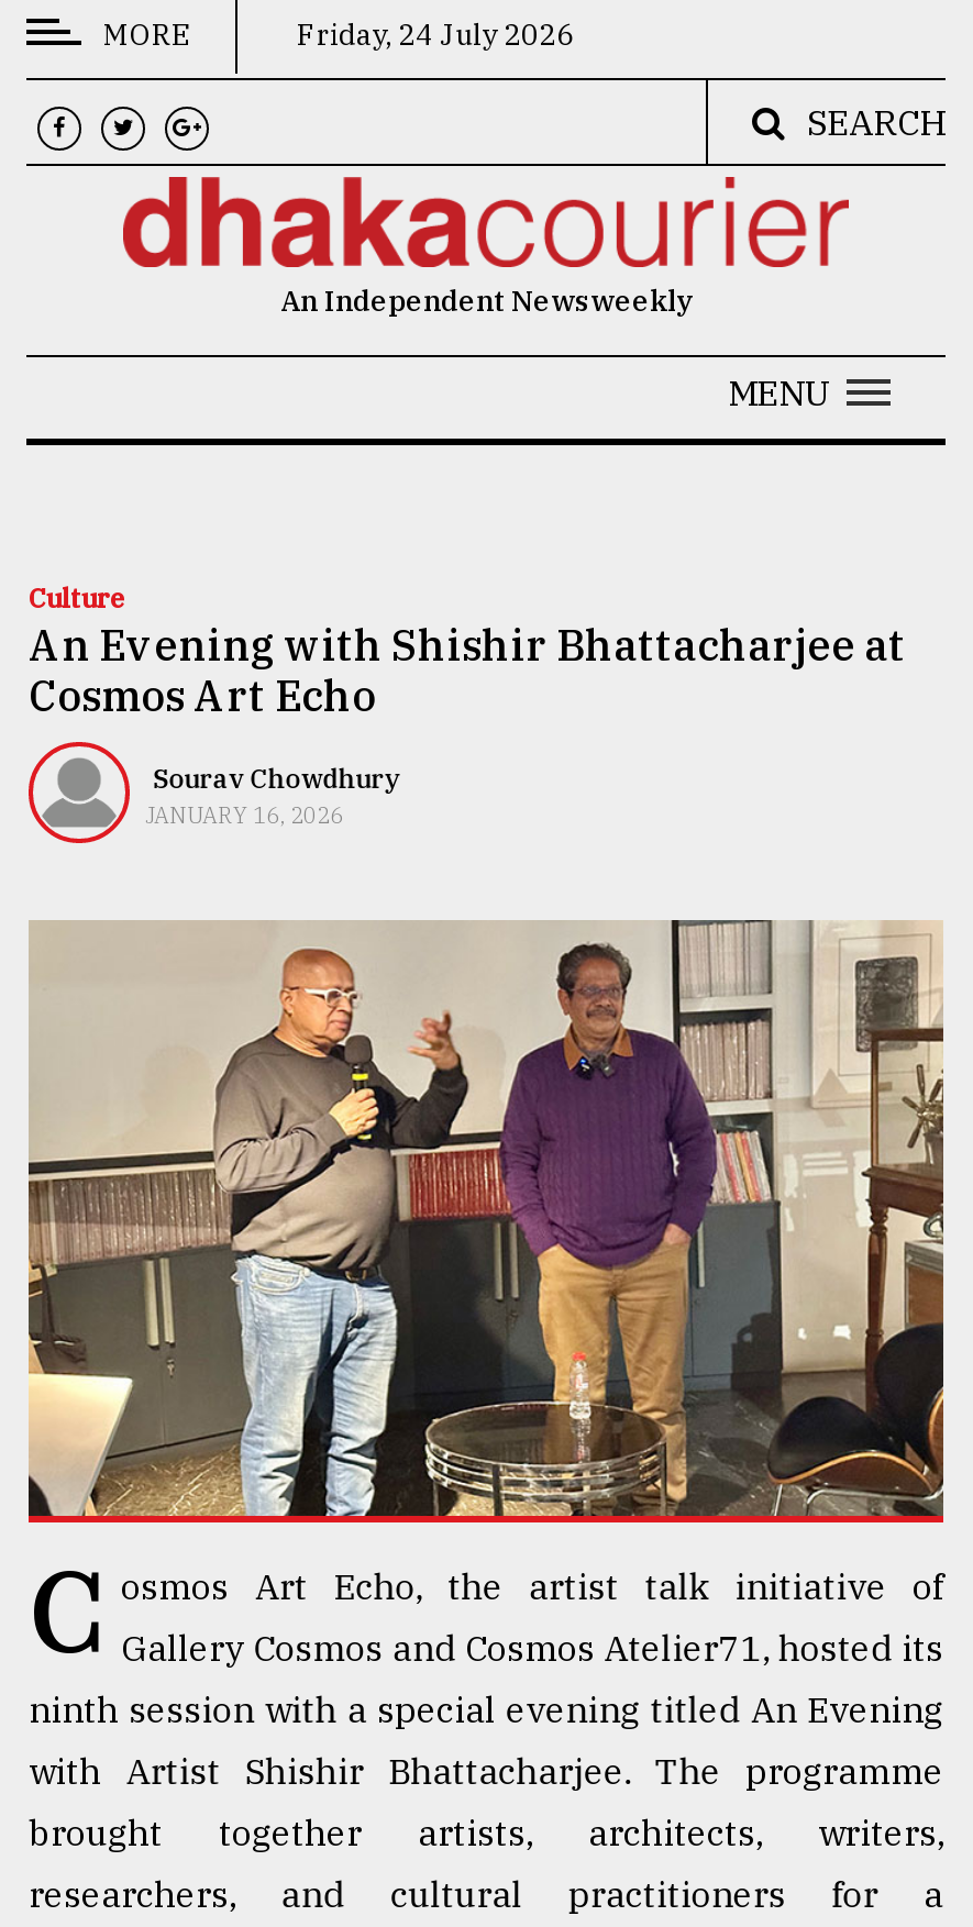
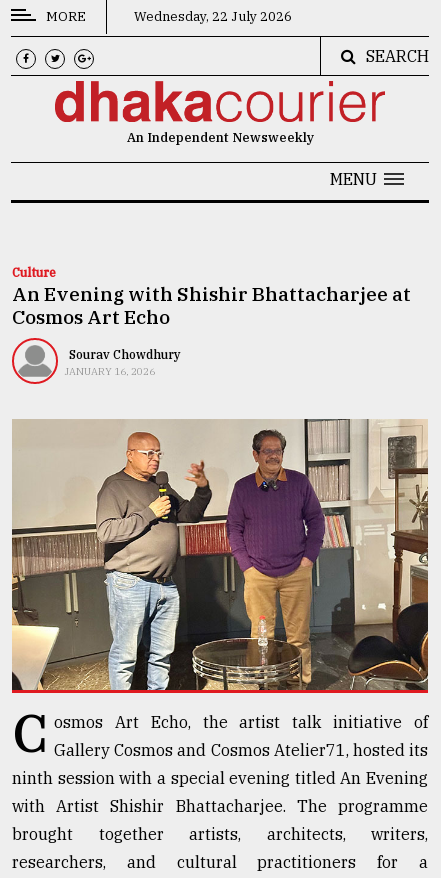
- Friday, 24 July 2026
+ Wednesday, 22 July 2026
